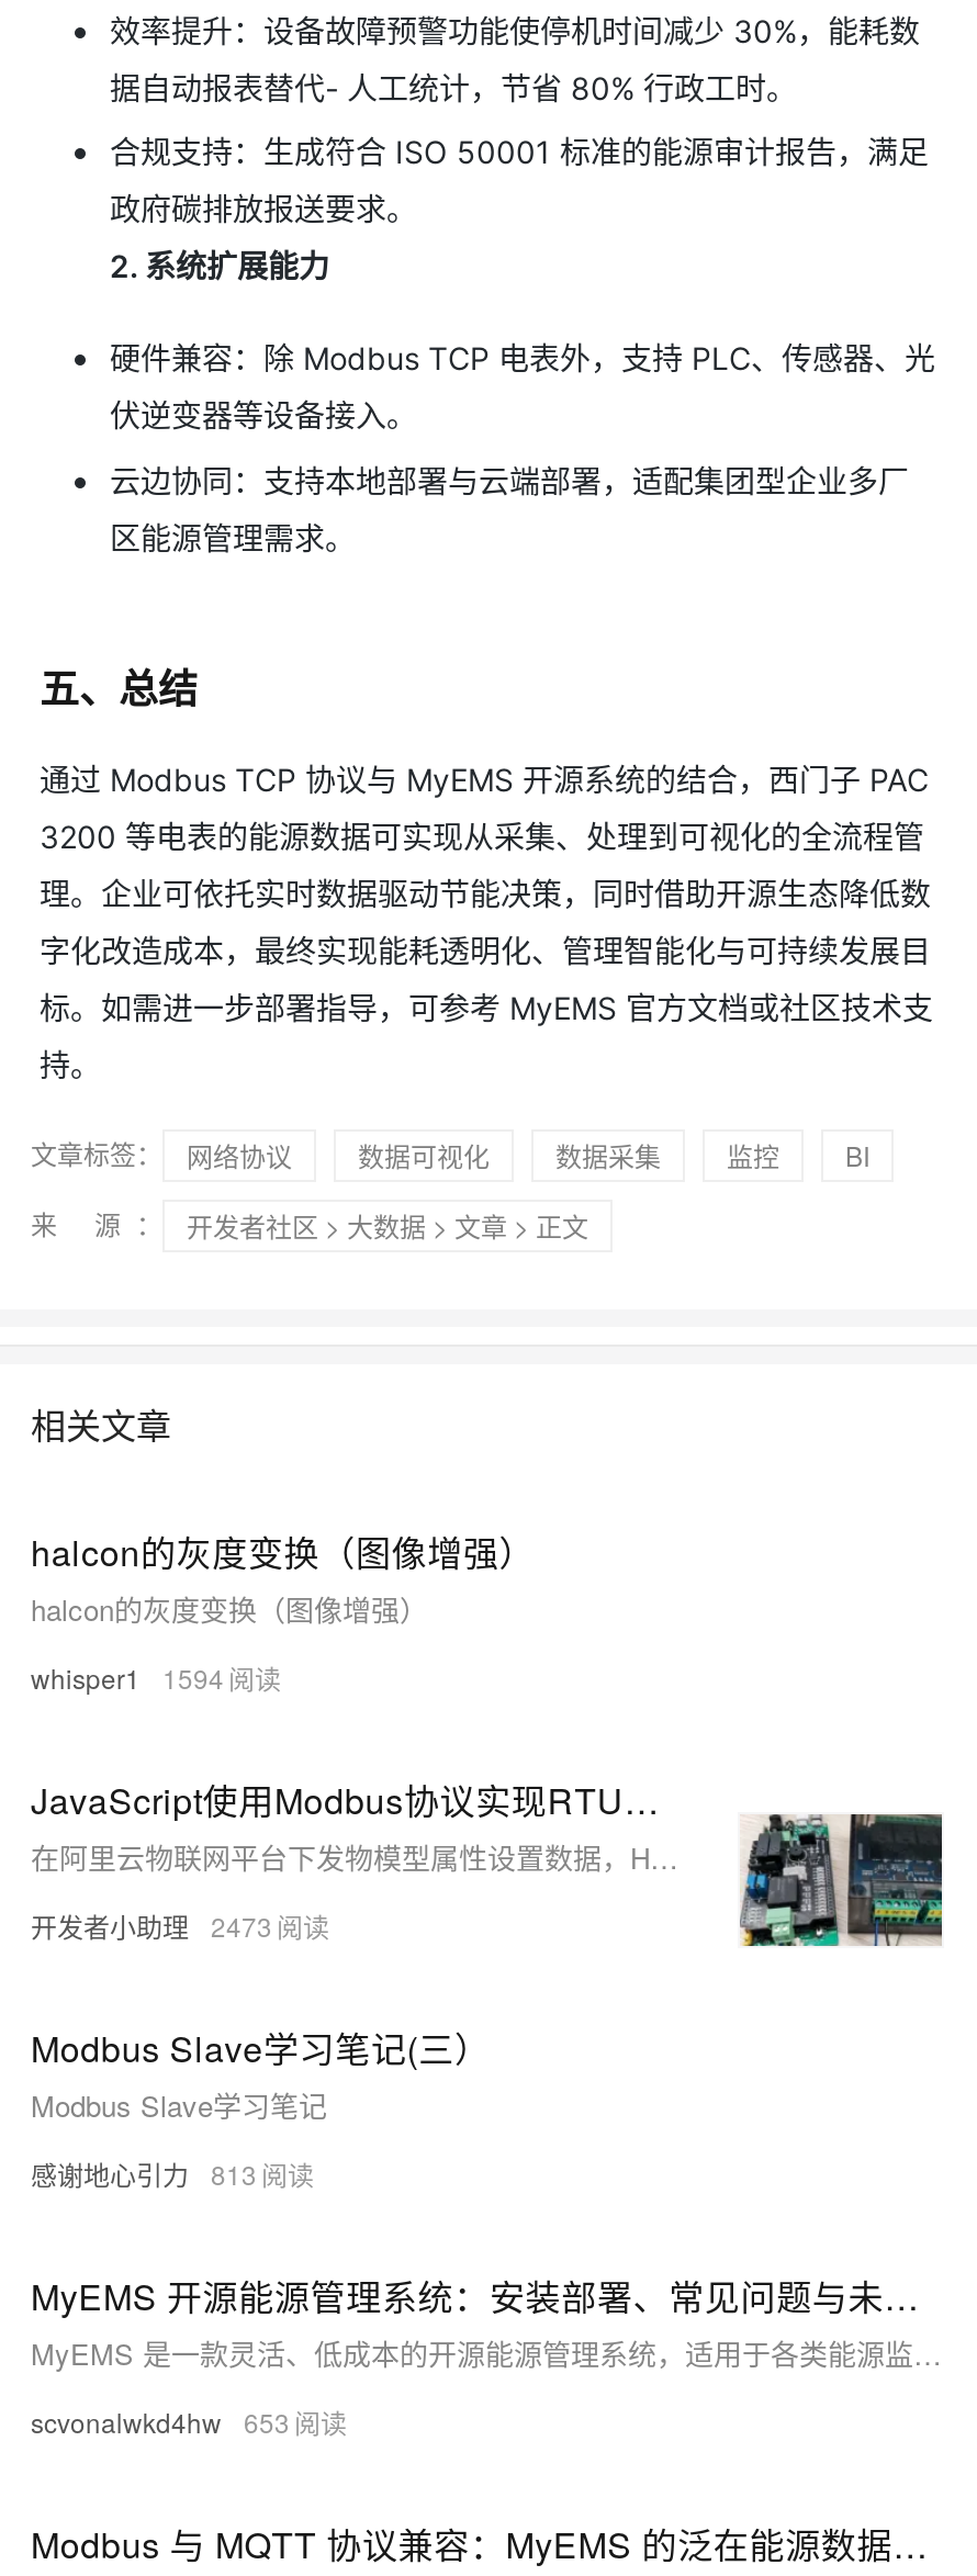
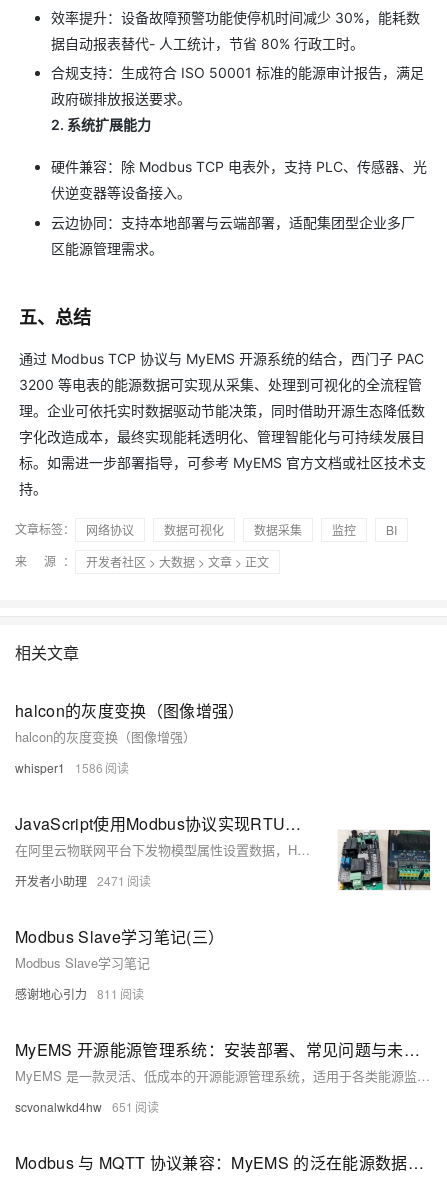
- whisper1 1594
+ whisper1 1586

- 开发者小助理 2473
+ 开发者小助理 2471

- 感谢地心引力 813
+ 感谢地心引力 811

- scvonalwkd4hw 653
+ scvonalwkd4hw 651
